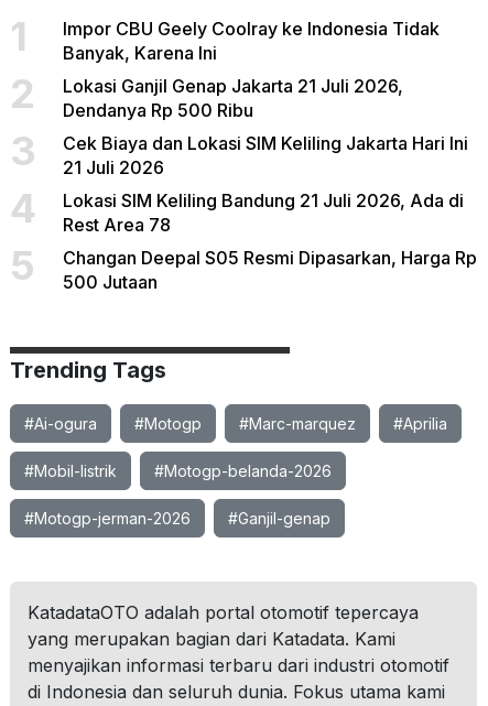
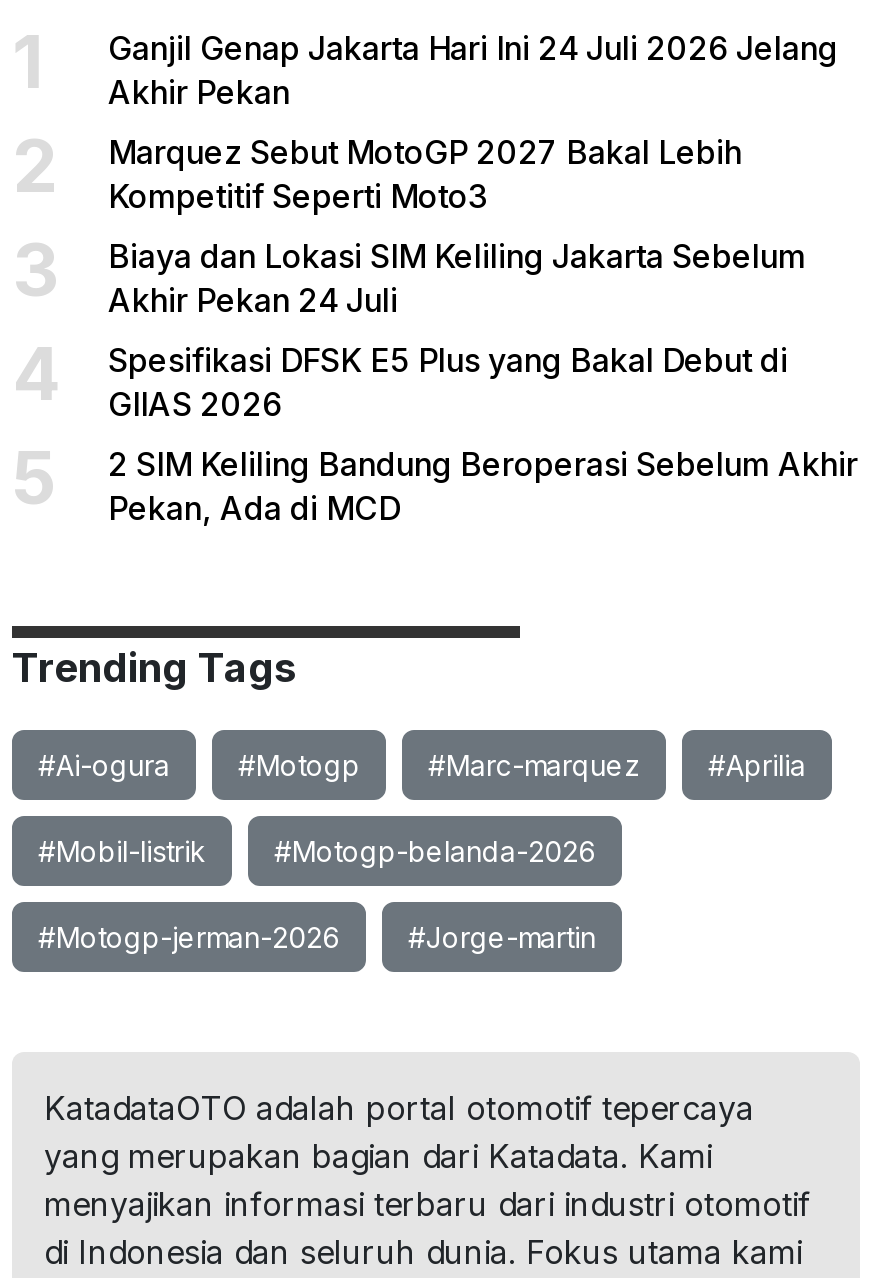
- Impor CBU Geely Coolray ke Indonesia Tidak
- Banyak, Karena Ini
+ Ganjil Genap Jakarta Hari Ini 24 Juli 2026 Jelang
+ Akhir Pekan

- Lokasi Ganjil Genap Jakarta 21 Juli 2026,
- Dendanya Rp 500 Ribu
+ Marquez Sebut MotoGP 2027 Bakal Lebih
+ Kompetitif Seperti Moto3

- Cek Biaya dan Lokasi SIM Keliling Jakarta Hari Ini
- 21 Juli 2026
+ Biaya dan Lokasi SIM Keliling Jakarta Sebelum
+ Akhir Pekan 24 Juli

- Lokasi SIM Keliling Bandung 21 Juli 2026, Ada di
- Rest Area 78
+ Spesifikasi DFSK E5 Plus yang Bakal Debut di
+ GIIAS 2026

- Changan Deepal S05 Resmi Dipasarkan, Harga Rp
- 500 Jutaan
+ 2 SIM Keliling Bandung Beroperasi Sebelum Akhir
+ Pekan, Ada di MCD

- #Ganjil-genap
+ #Jorge-martin
